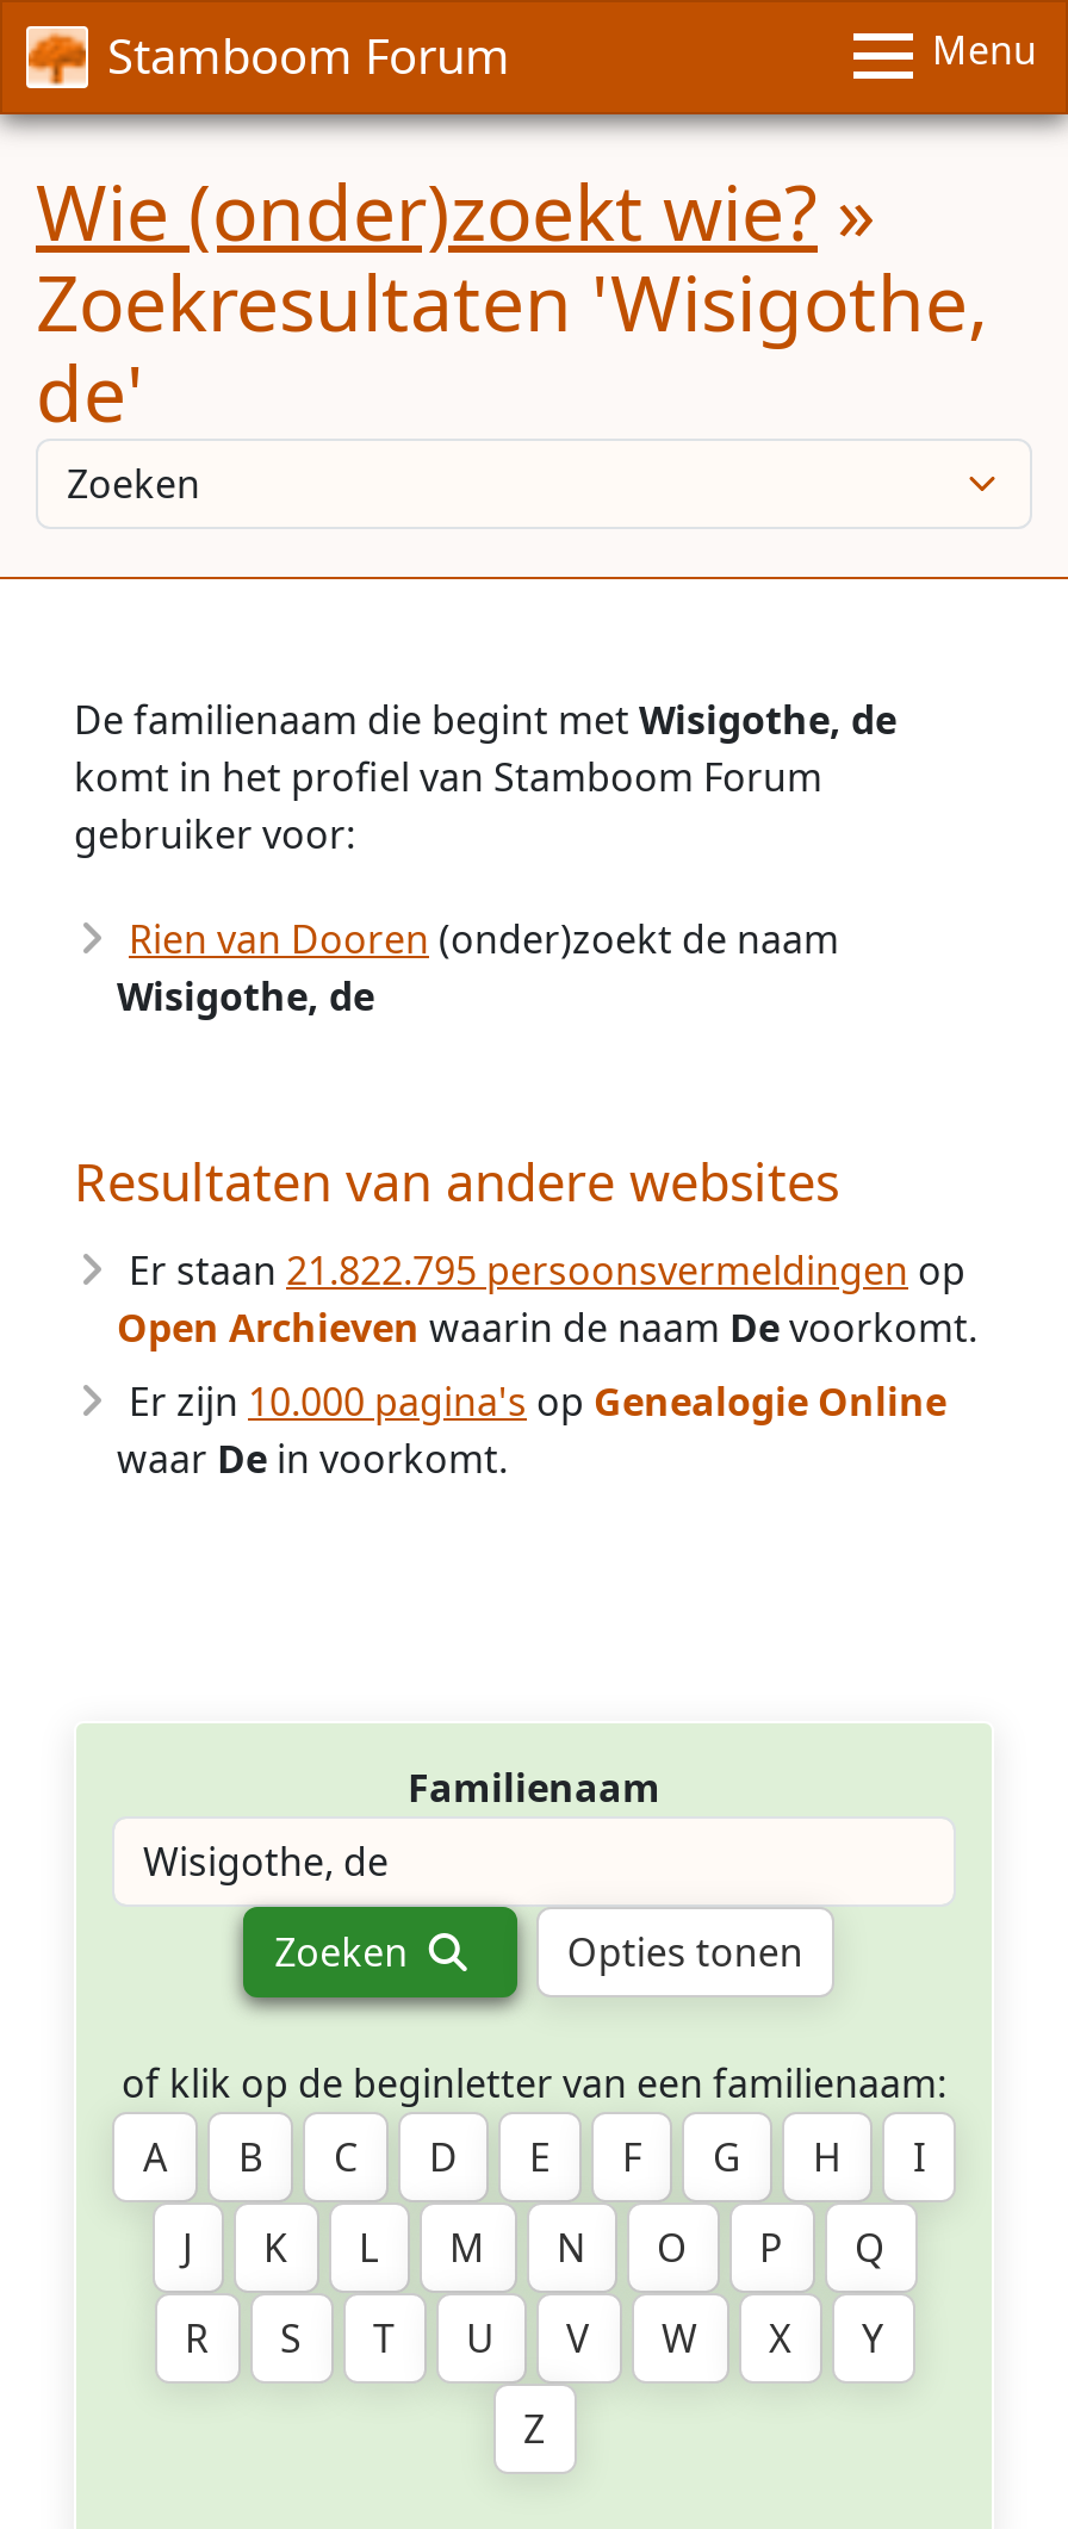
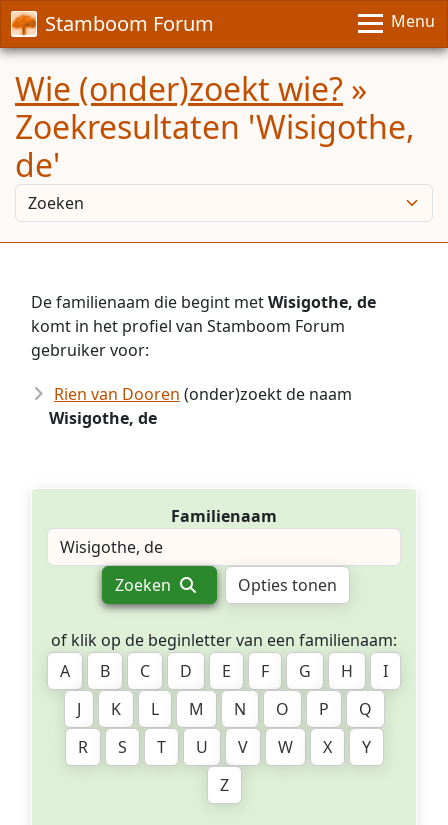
- Resultaten van andere websites
- Er staan 21.822.795 persoonsvermeldingen op
- Open Archieven waarin de naam De voorkomt.
- Er zijn 10.000 pagina's op Genealogie Online
- waar De in voorkomt.
